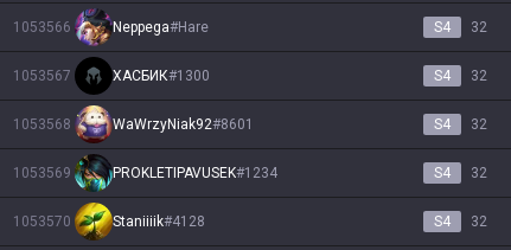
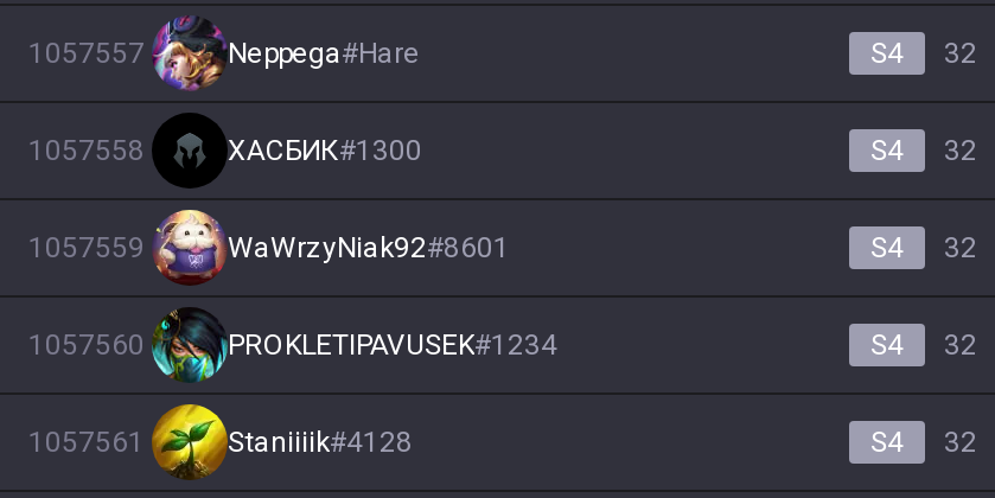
- 1053566
+ 1057557

- 1053567
+ 1057558

- 1053568
+ 1057559

- 1053569
+ 1057560

- 1053570
+ 1057561
